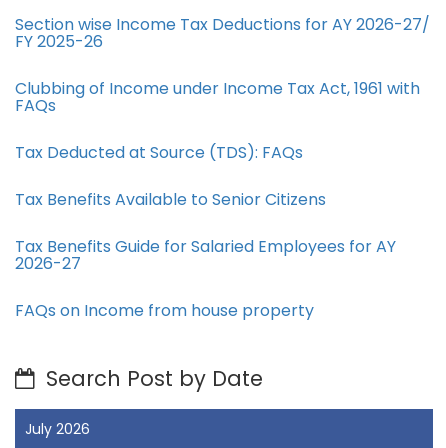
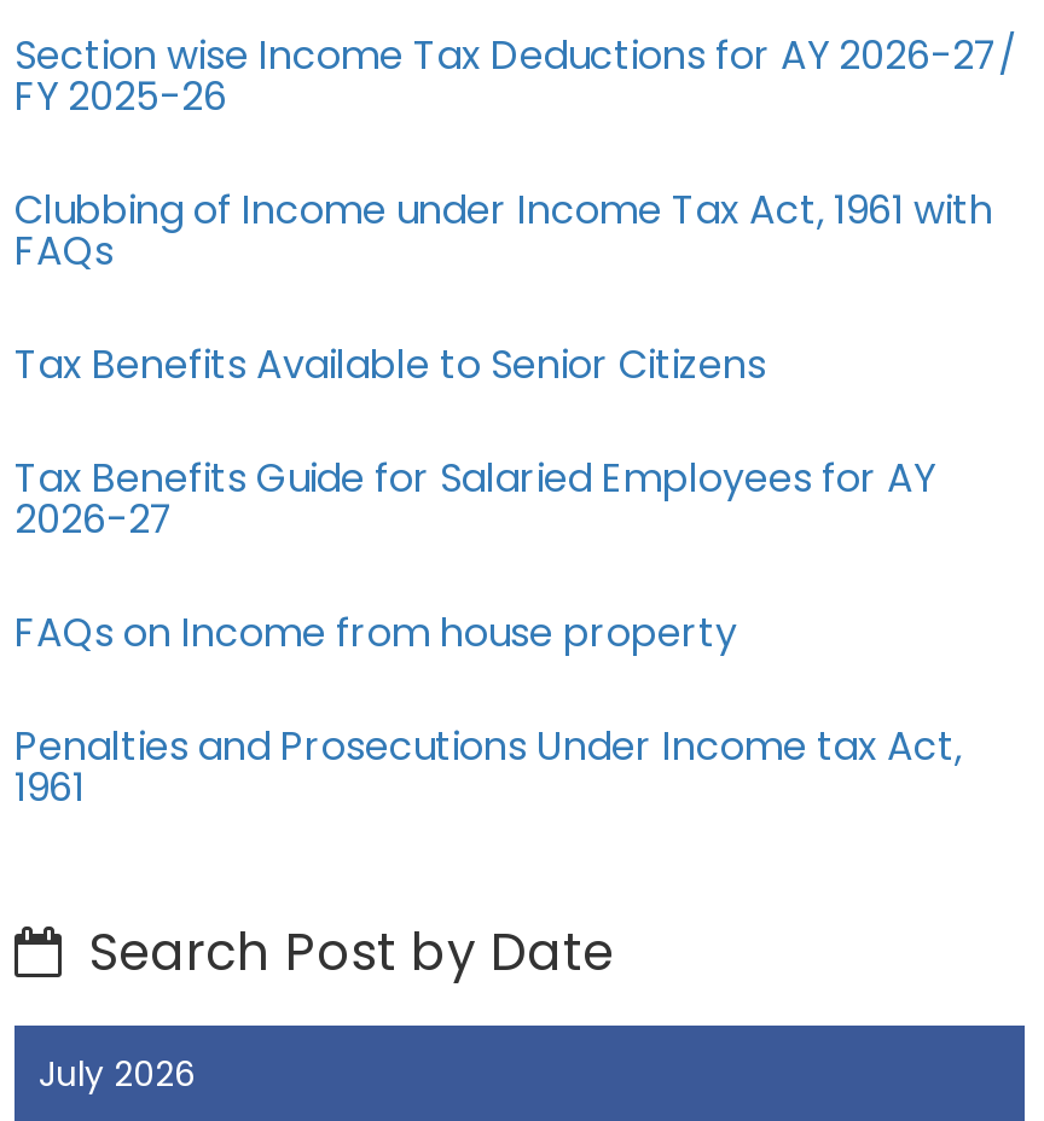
- Tax Deducted at Source (TDS): FAQs

moved up: Tax Benefits Available to Senior Citizens | Tax Benefits Guide for Salaried Employees for AY | 2026-27 | FAQs on Income from house property

+ Penalties and Prosecutions Under Income tax Act,
+ 1961
